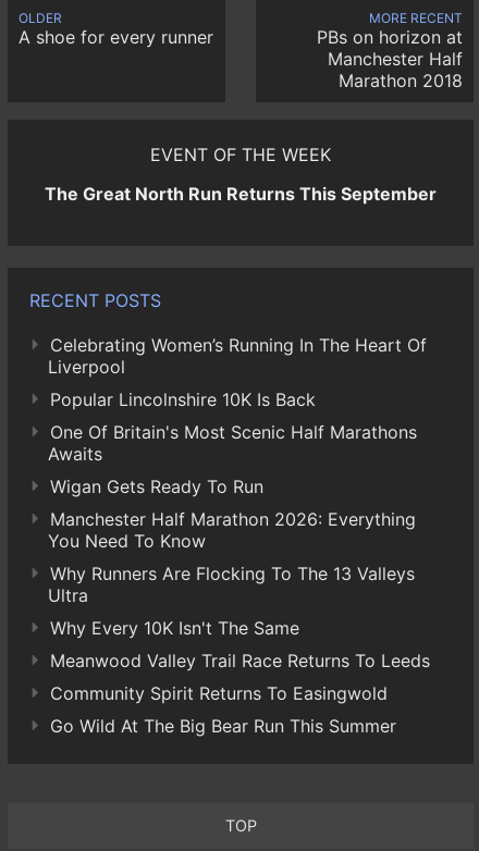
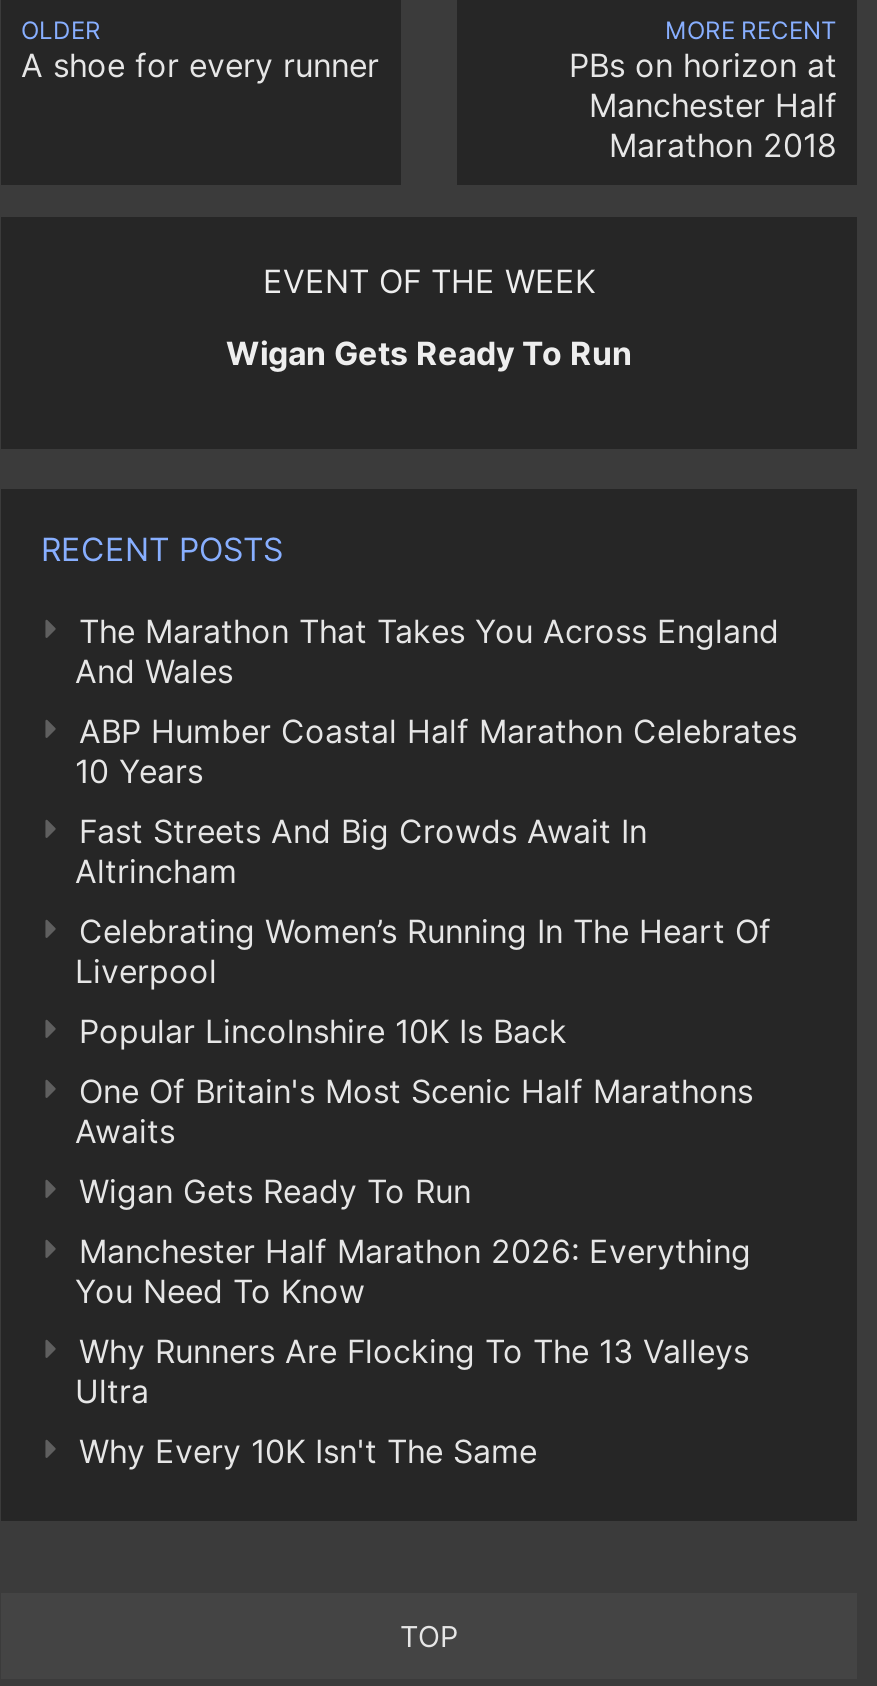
- The Great North Run Returns This September
+ Wigan Gets Ready To Run

+ The Marathon That Takes You Across England
+ And Wales
+ ABP Humber Coastal Half Marathon Celebrates
+ 10 Years
+ Fast Streets And Big Crowds Await In
+ Altrincham

moved down: Celebrating Women’s Running In The Heart Of | Liverpool | Popular Lincolnshire 10K Is Back | ... | Ultra | Why Every 10K Isn't The Same

- Meanwood Valley Trail Race Returns To Leeds
- Community Spirit Returns To Easingwold
- Go Wild At The Big Bear Run This Summer
